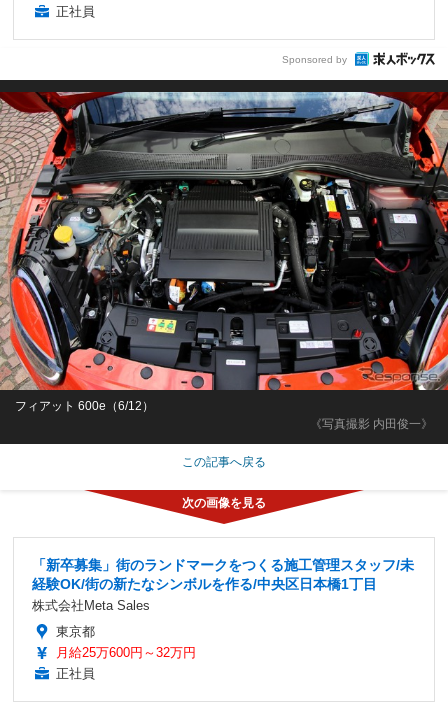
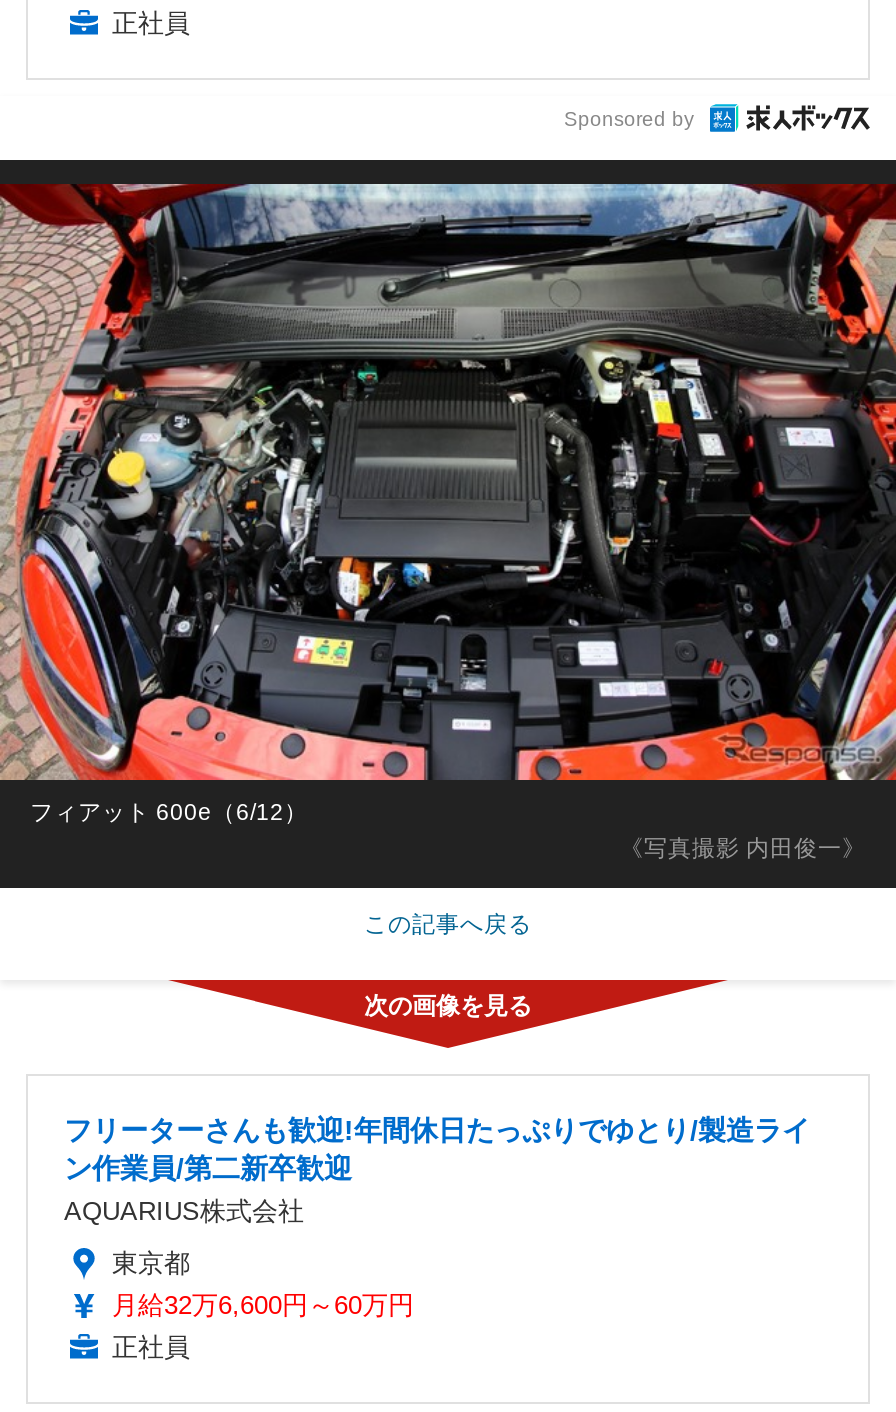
- 「新卒募集」街のランドマークをつくる施工管理スタッフ/未
- 経験OK/街の新たなシンボルを作る/中央区日本橋1丁目
- 株式会社Meta Sales
+ フリーターさんも歓迎!年間休日たっぷりでゆとり/製造ライ
+ ン作業員/第二新卒歓迎
+ AQUARIUS株式会社

- 月給25万600円～32万円
+ 月給32万6,600円～60万円
